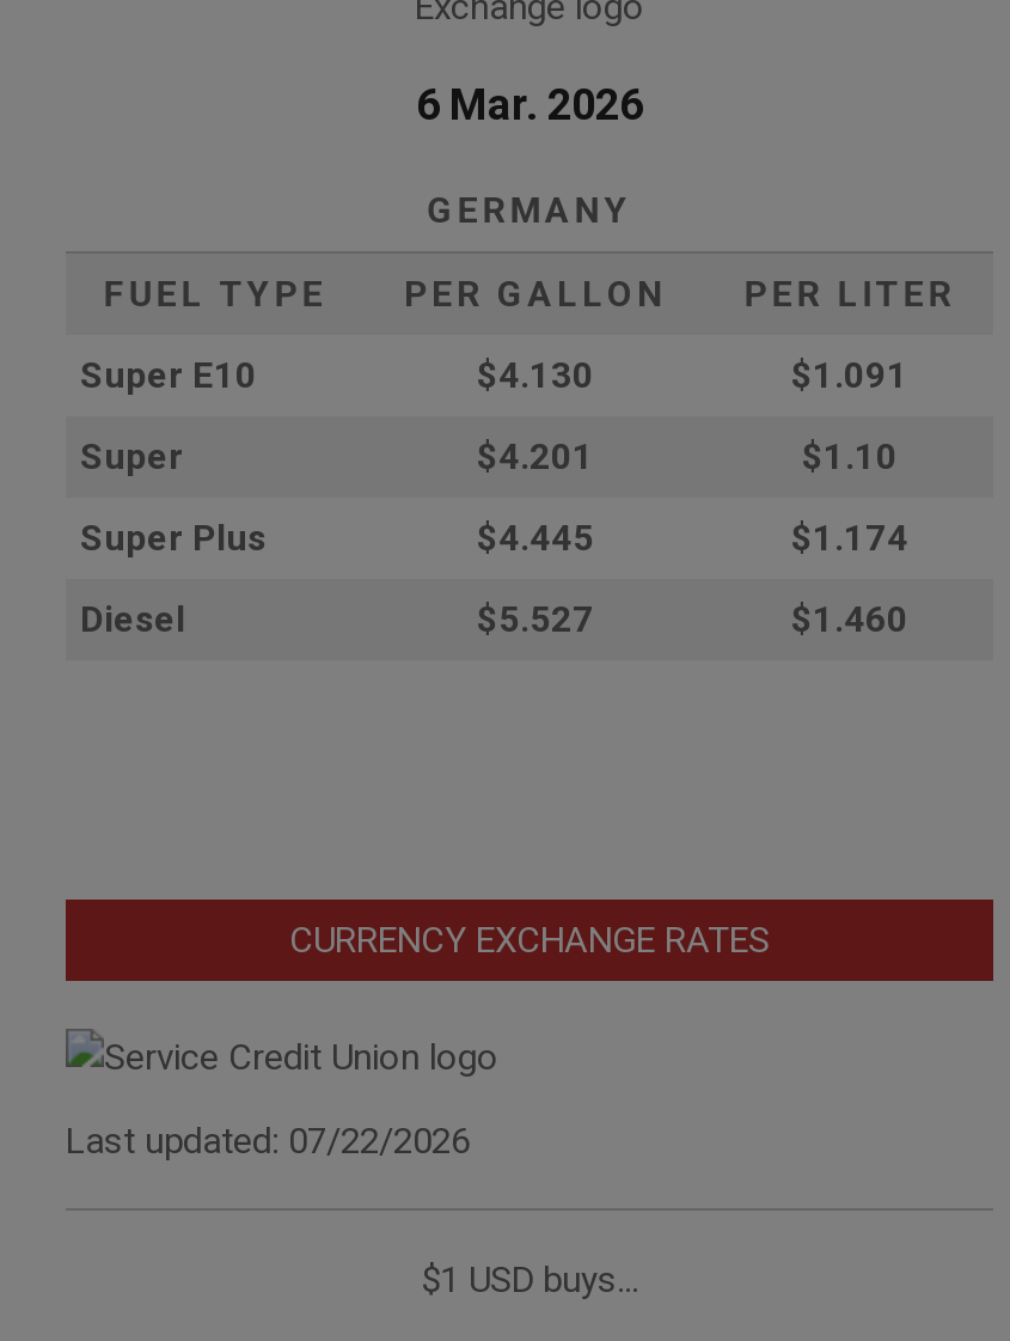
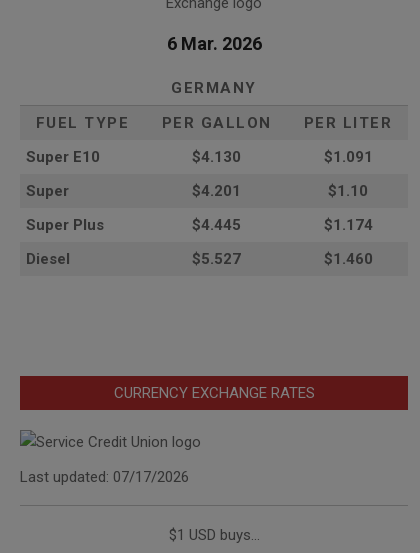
- Last updated: 07/22/2026
+ Last updated: 07/17/2026
